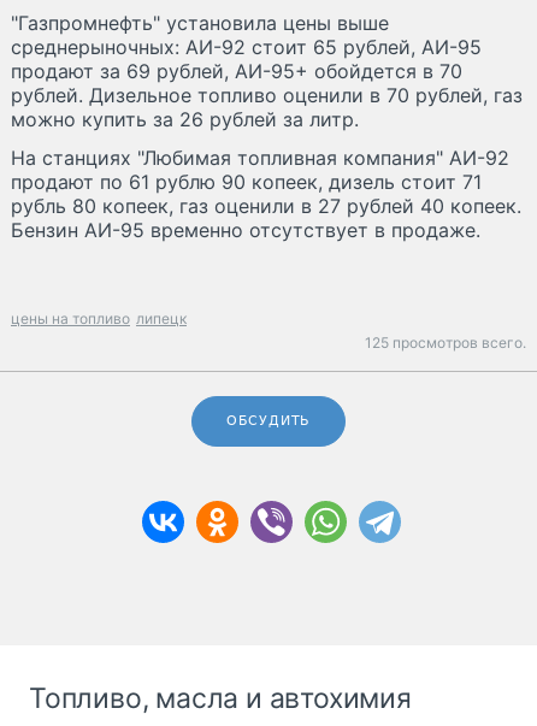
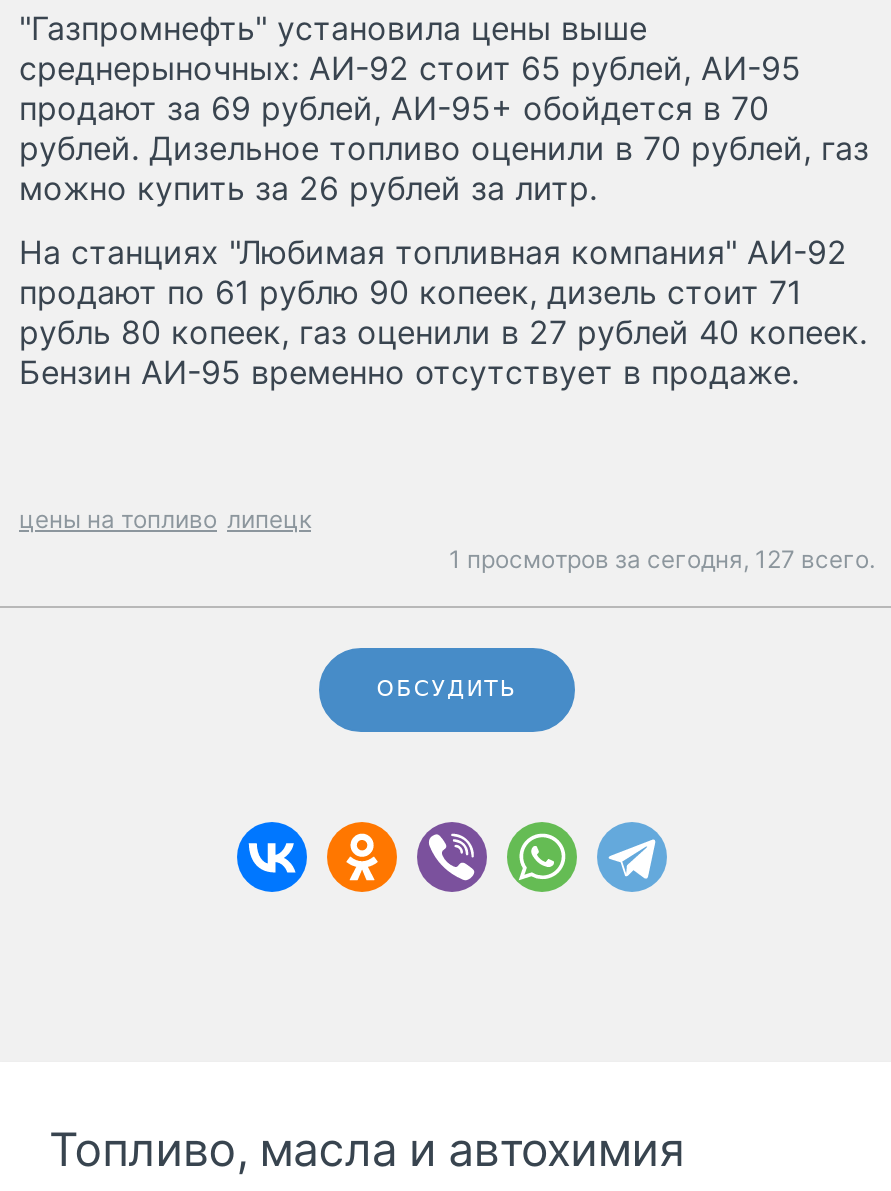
- 125 просмотров всего.
+ 1 просмотров за сегодня, 127 всего.
